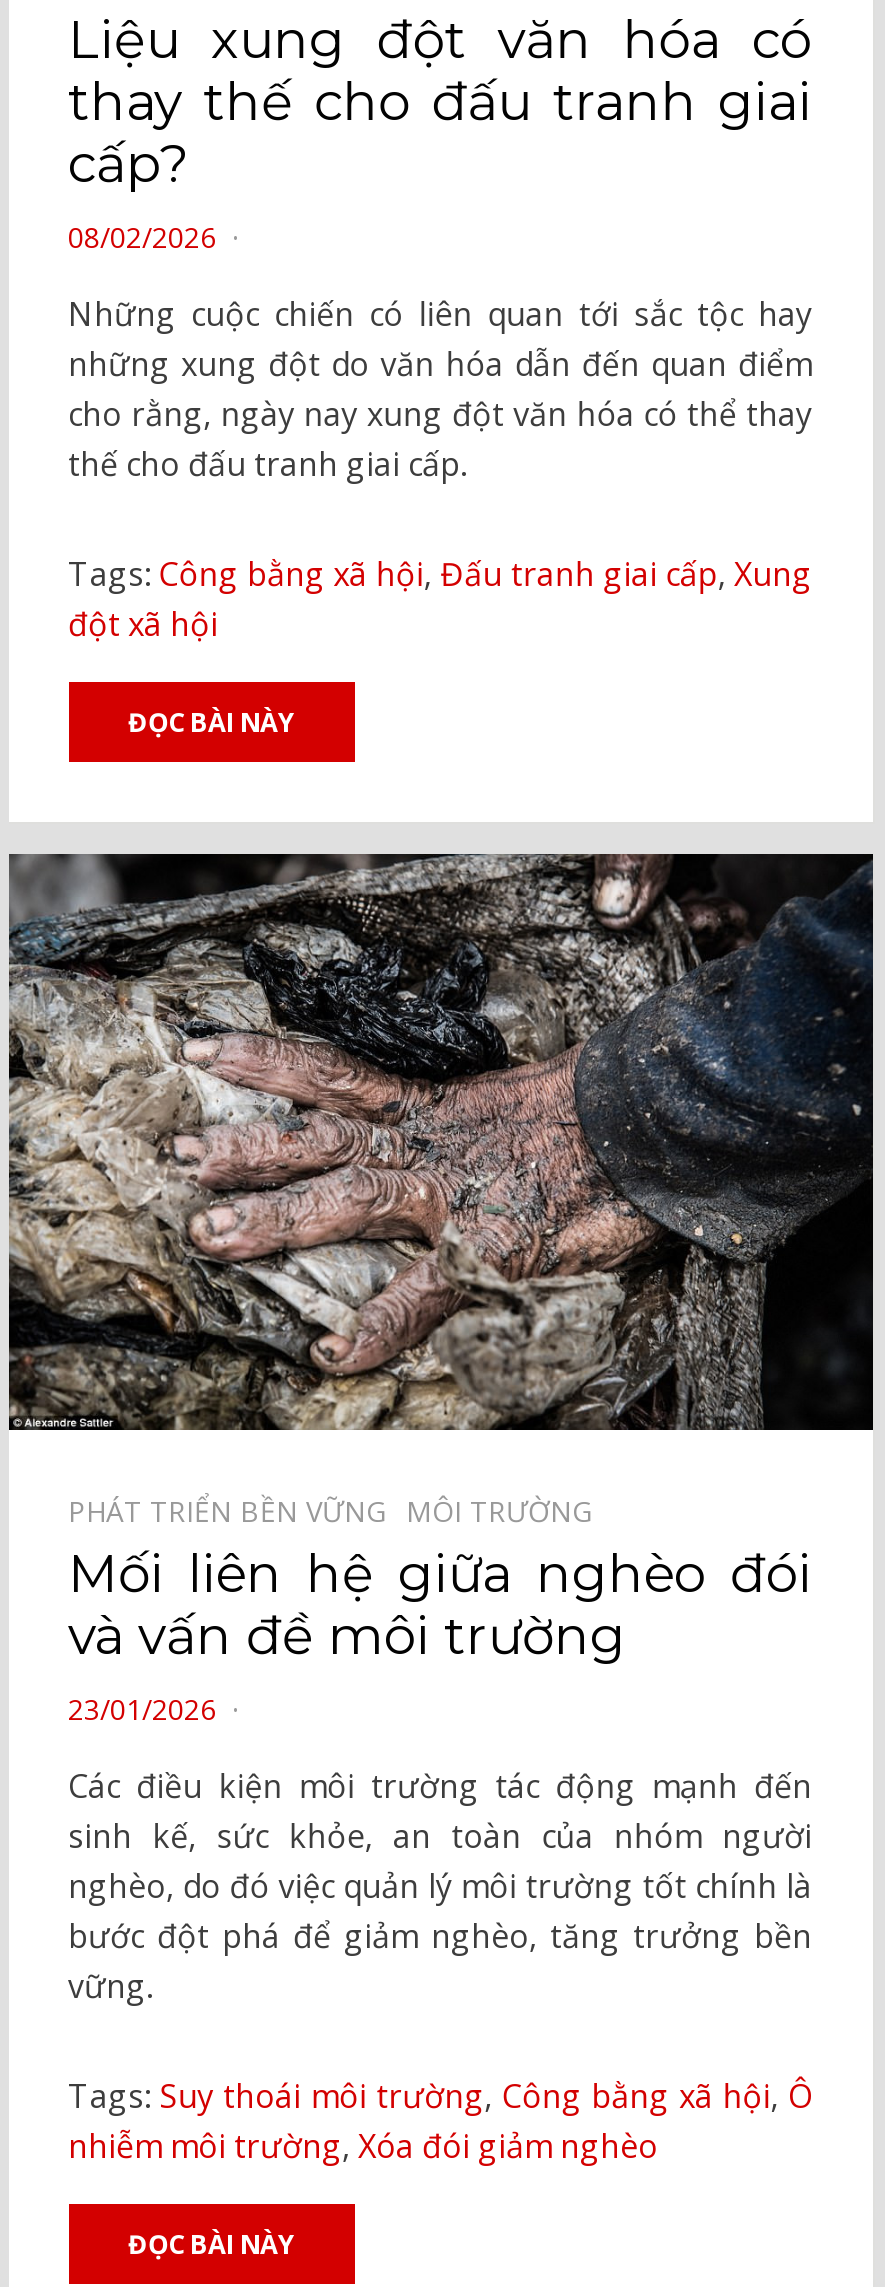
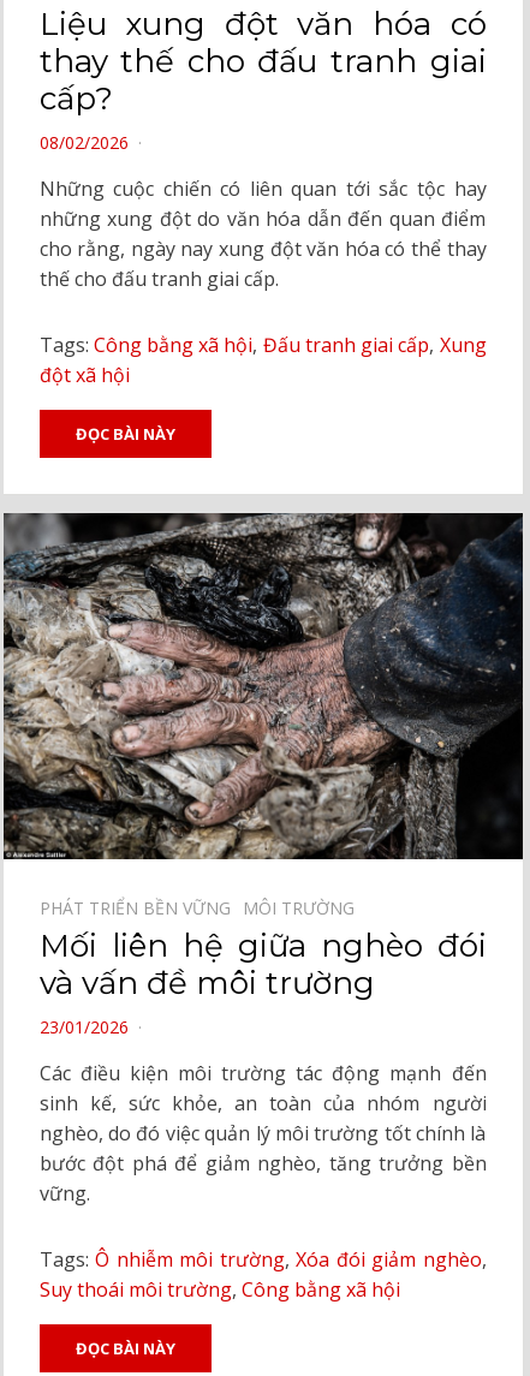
- Tags: Suy thoái môi trường, Công bằng xã hội, Ô
- nhiễm môi trường, Xóa đói giảm nghèo
+ Tags: Ô nhiễm môi trường, Xóa đói giảm nghèo,
+ Suy thoái môi trường, Công bằng xã hội
